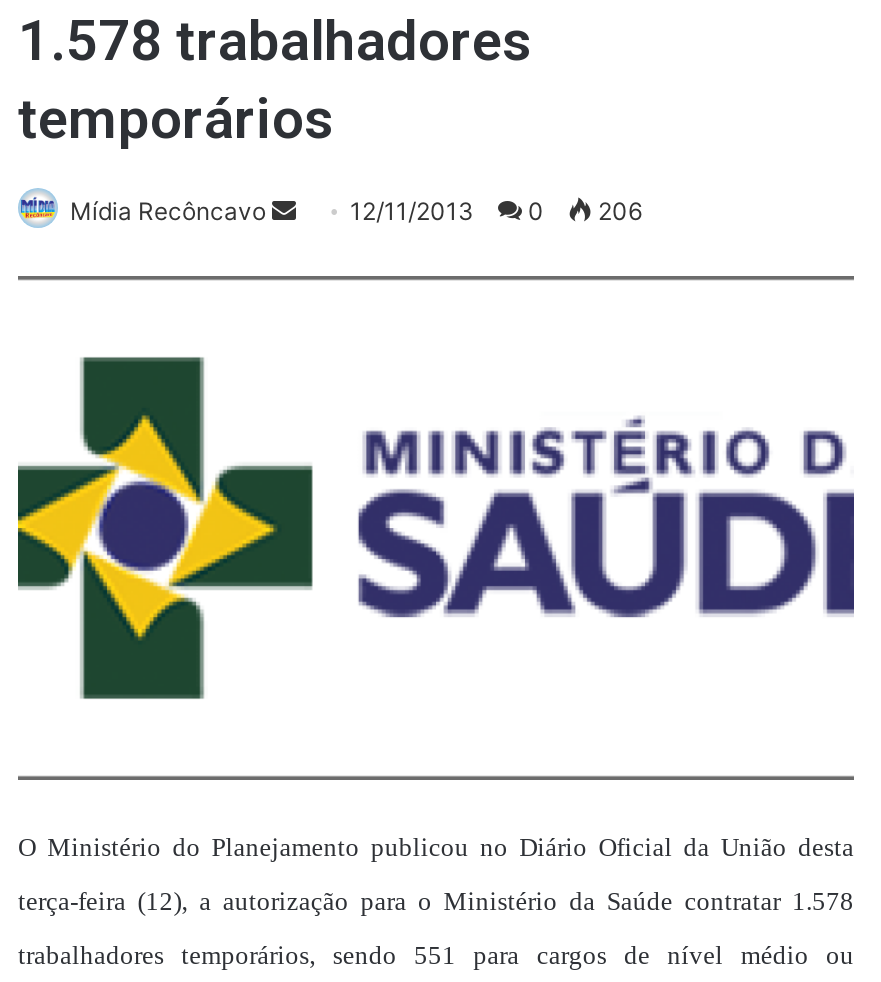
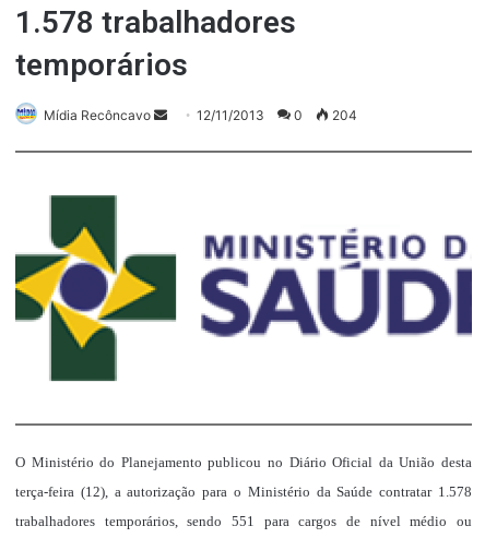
- 206
+ 204
